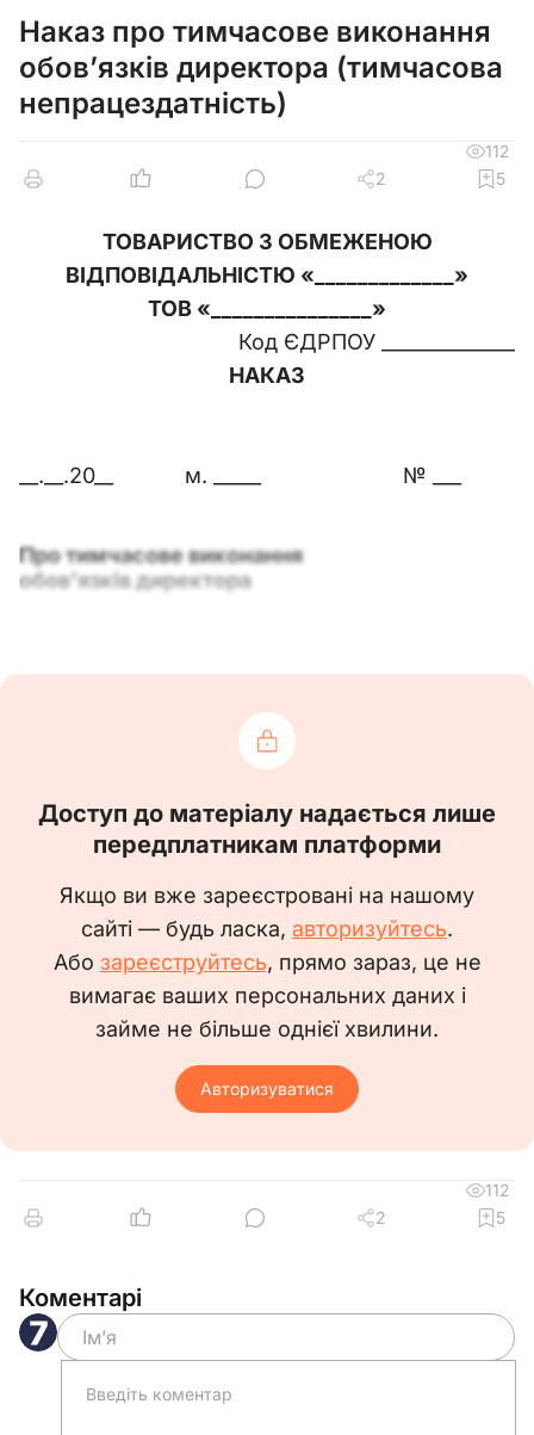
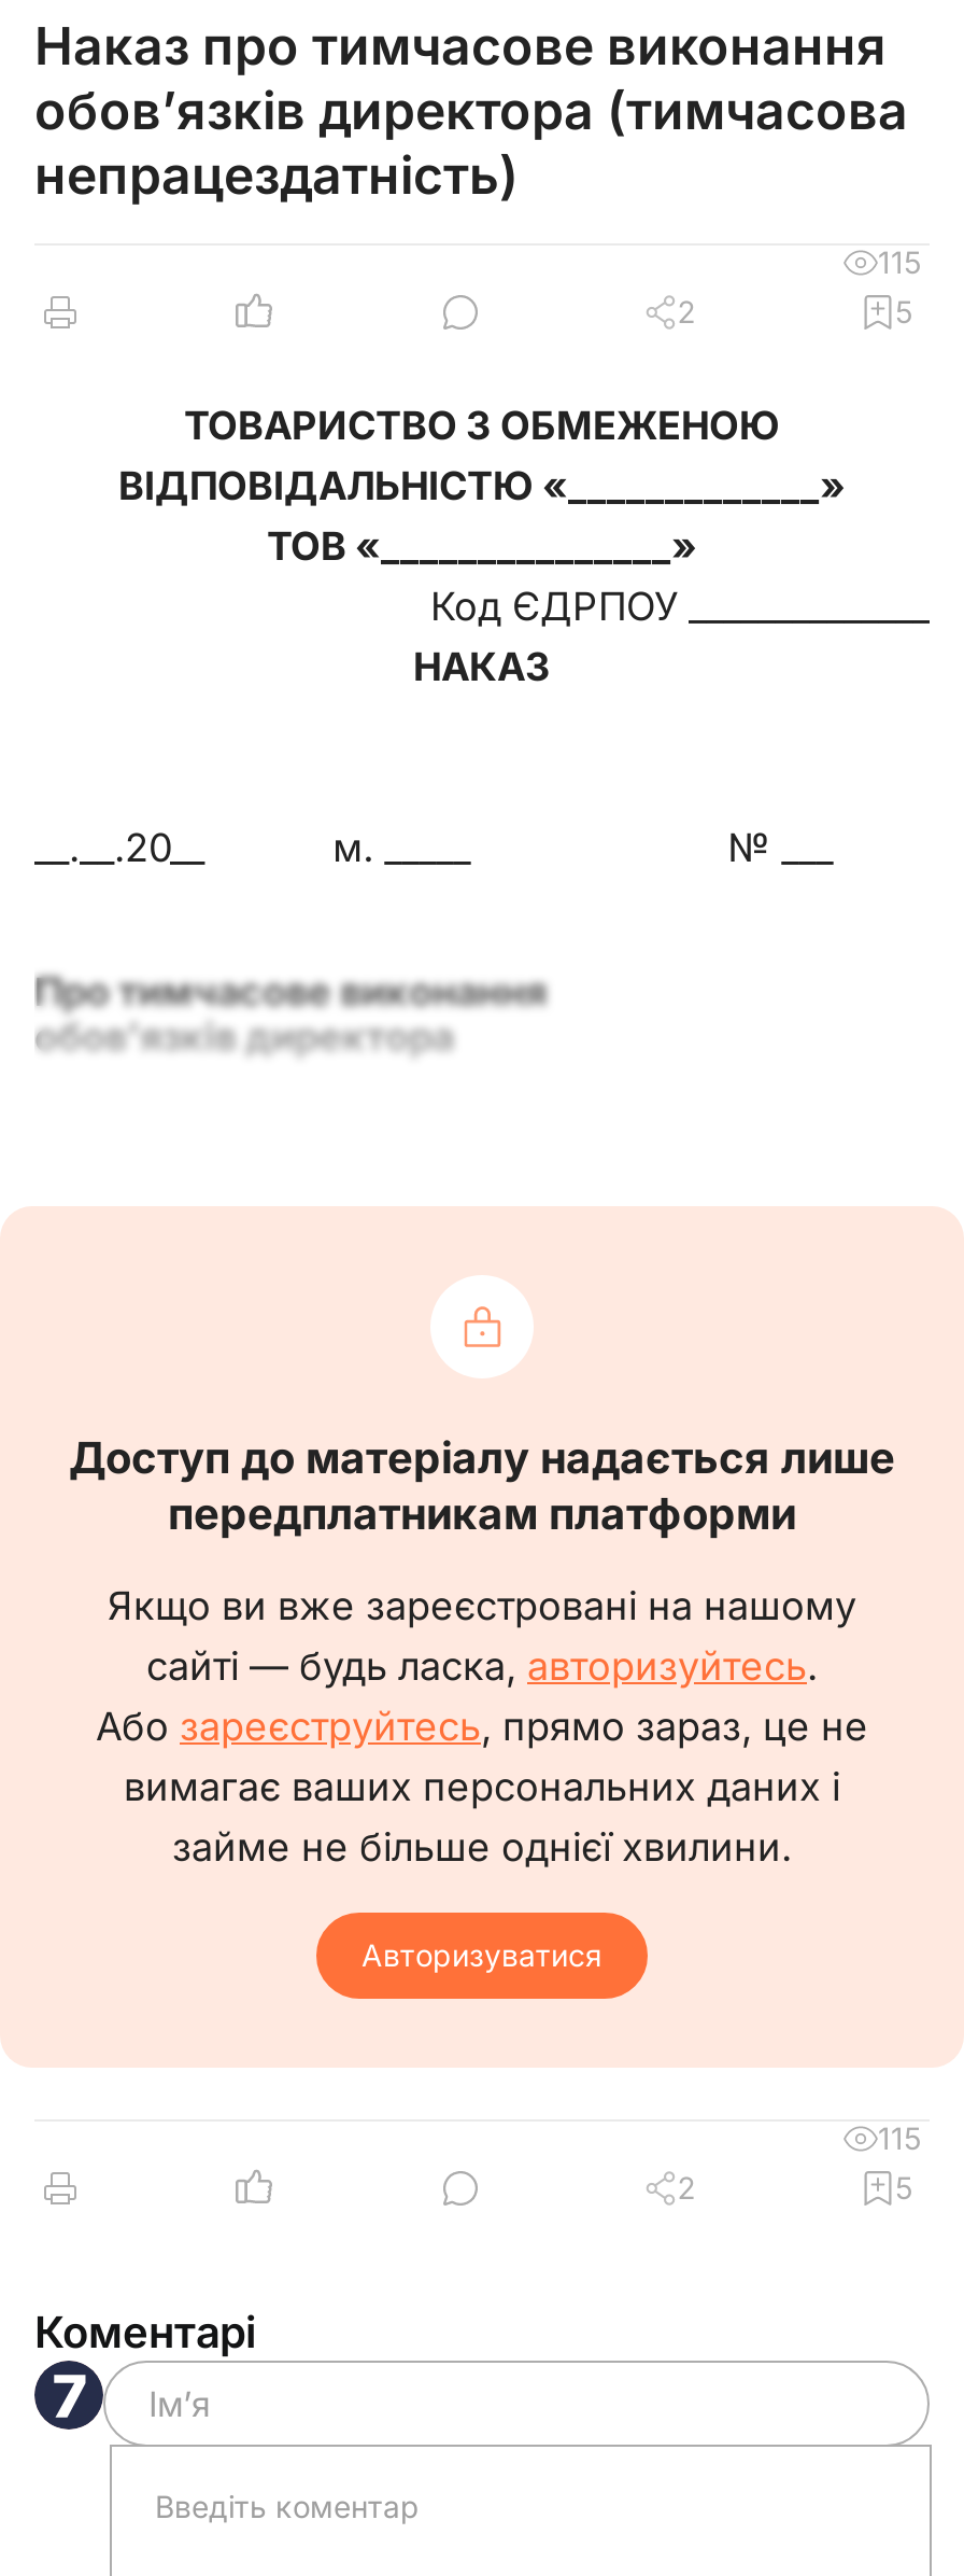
- 112
+ 115

- 112
+ 115
